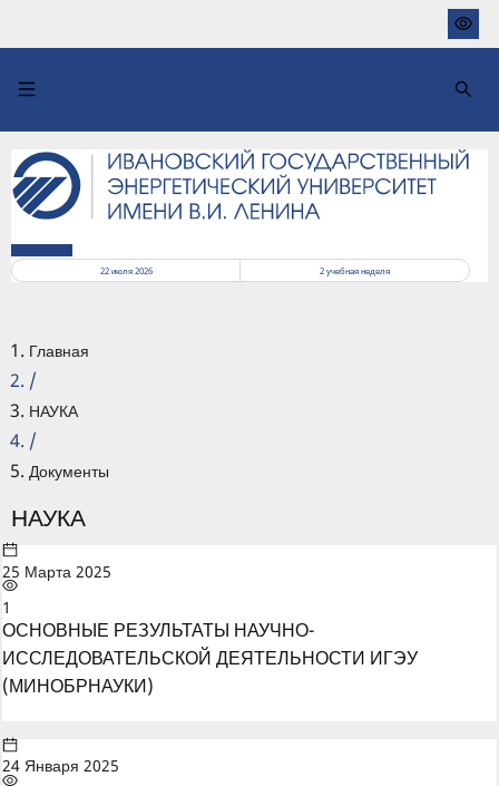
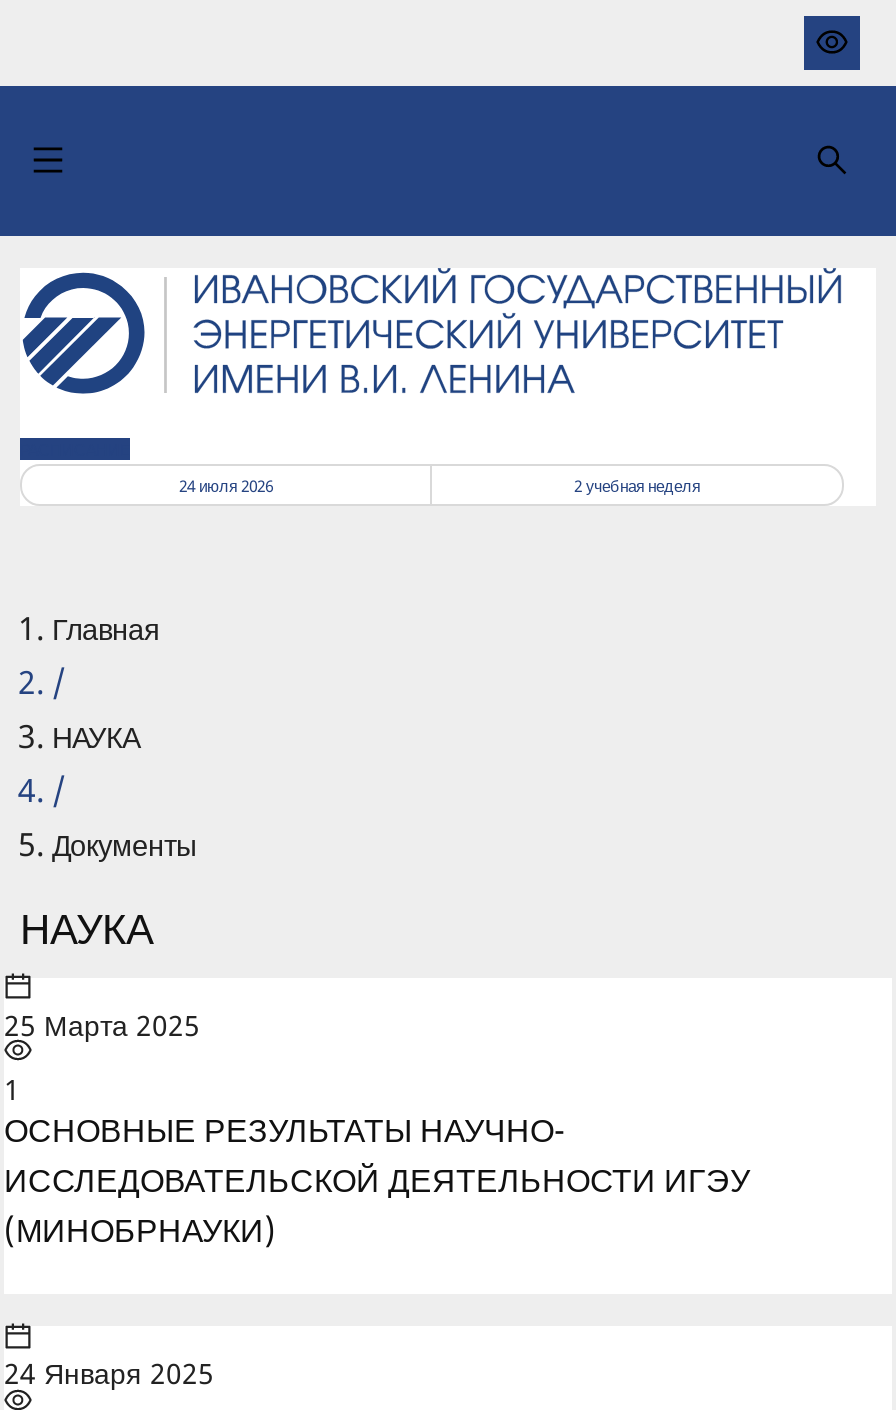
- 22 июля 2026
+ 24 июля 2026
